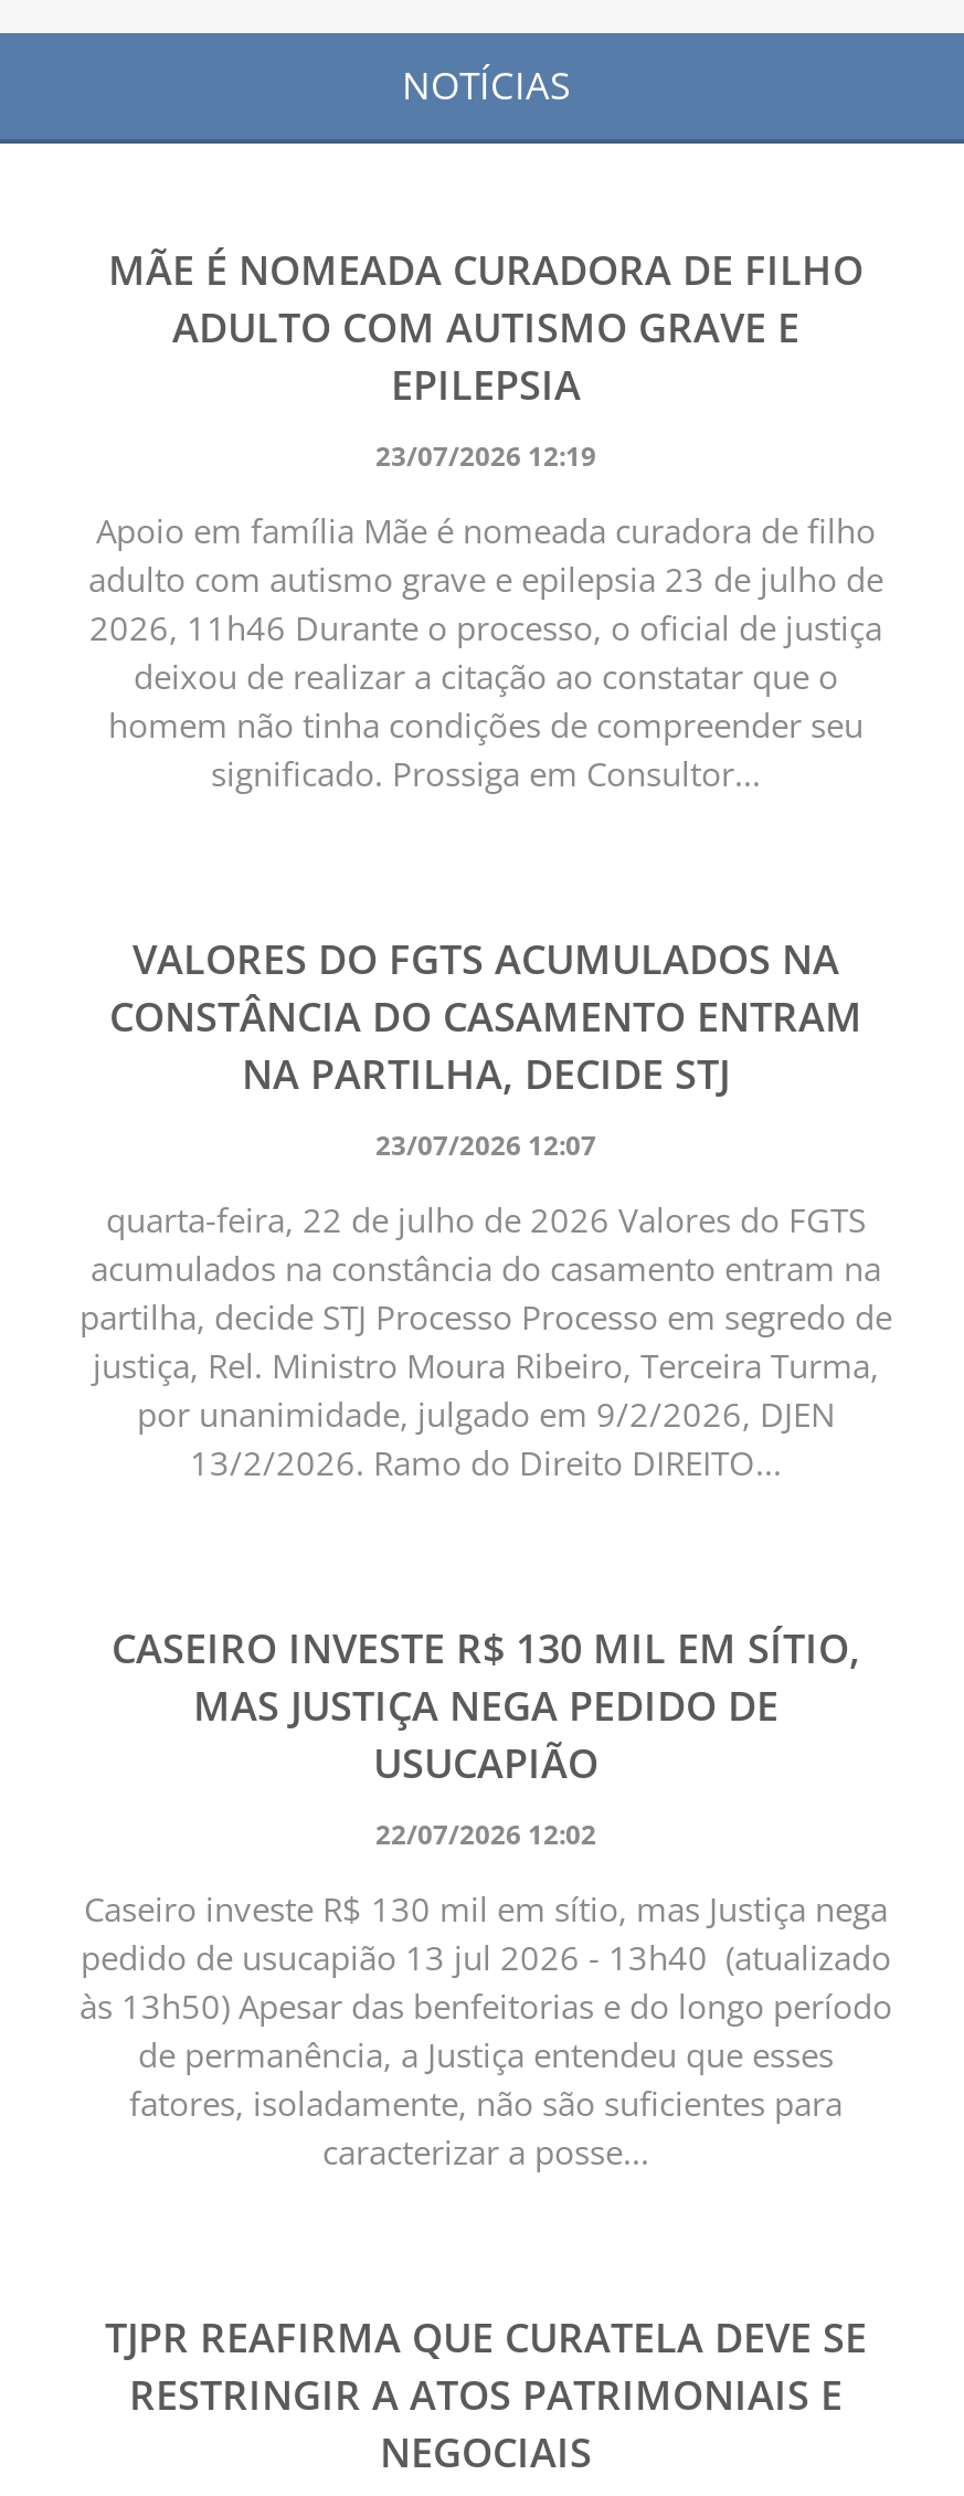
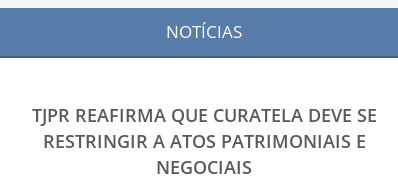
- MÃE É NOMEADA CURADORA DE FILHO
- ADULTO COM AUTISMO GRAVE E
- EPILEPSIA
- 23/07/2026 12:19
- Apoio em família Mãe é nomeada curadora de filho
- adulto com autismo grave e epilepsia 23 de julho de
- 2026, 11h46 Durante o processo, o oficial de justiça
- deixou de realizar a citação ao constatar que o
- homem não tinha condições de compreender seu
- significado. Prossiga em Consultor...

- VALORES DO FGTS ACUMULADOS NA
- CONSTÂNCIA DO CASAMENTO ENTRAM
- NA PARTILHA, DECIDE STJ
- 23/07/2026 12:07
- quarta-feira, 22 de julho de 2026 Valores do FGTS
- acumulados na constância do casamento entram na
- partilha, decide STJ Processo Processo em segredo de
- justiça, Rel. Ministro Moura Ribeiro, Terceira Turma,
- por unanimidade, julgado em 9/2/2026, DJEN
- 13/2/2026. Ramo do Direito DIREITO...

- CASEIRO INVESTE R$ 130 MIL EM SÍTIO,
- MAS JUSTIÇA NEGA PEDIDO DE
- USUCAPIÃO
- 22/07/2026 12:02
- Caseiro investe R$ 130 mil em sítio, mas Justiça nega
- pedido de usucapião 13 jul 2026 - 13h40 (atualizado
- às 13h50) Apesar das benfeitorias e do longo período
- de permanência, a Justiça entendeu que esses
- fatores, isoladamente, não são suficientes para
- caracterizar a posse...
